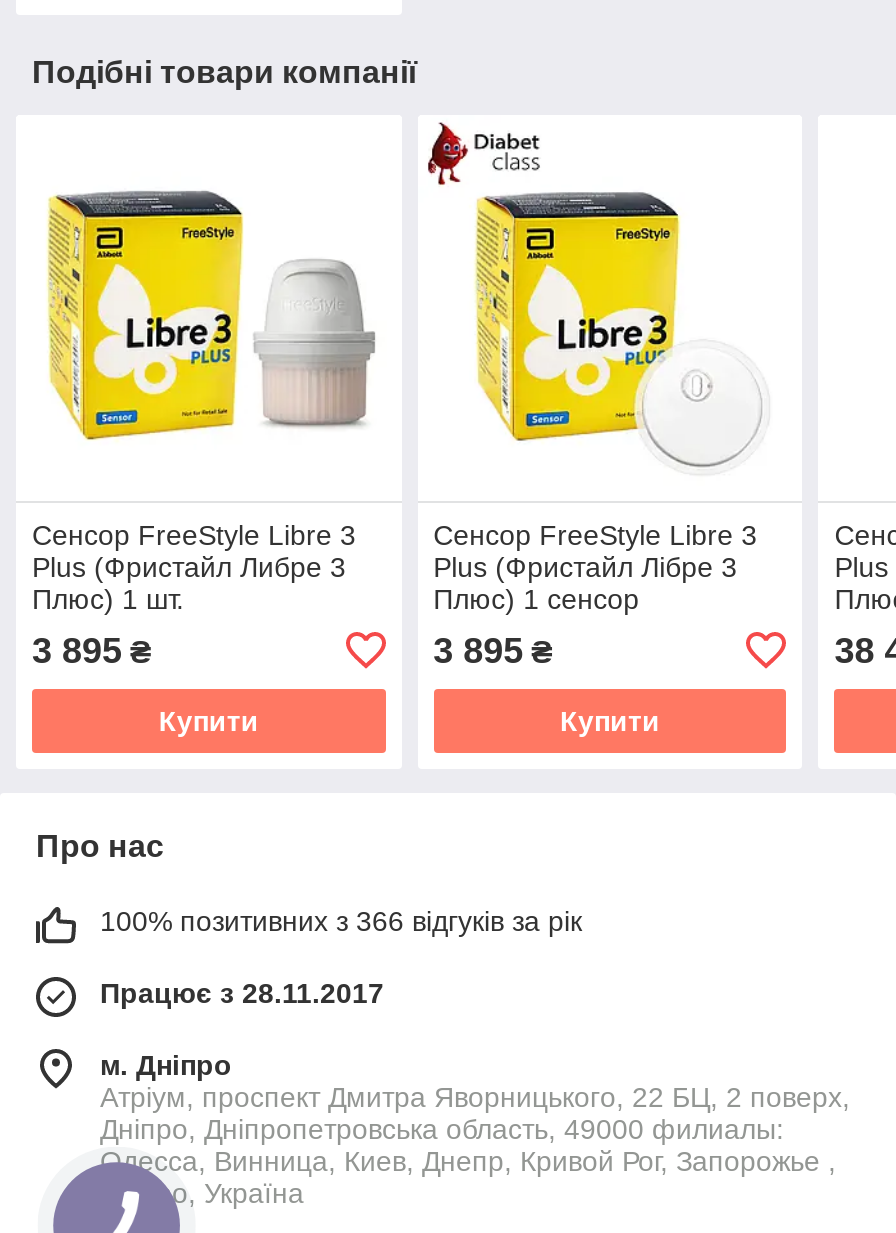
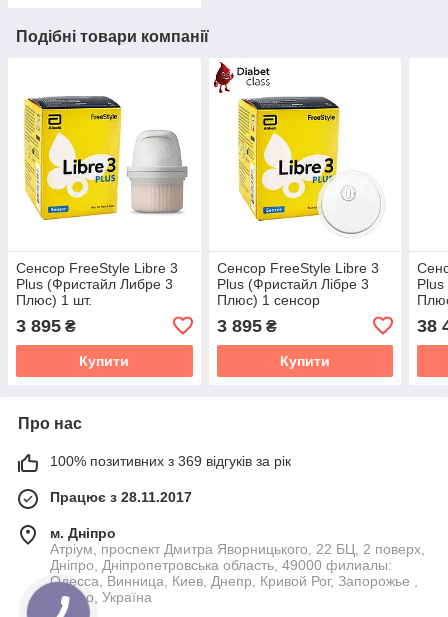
- 100% позитивних з 366 відгуків за рік
+ 100% позитивних з 369 відгуків за рік
